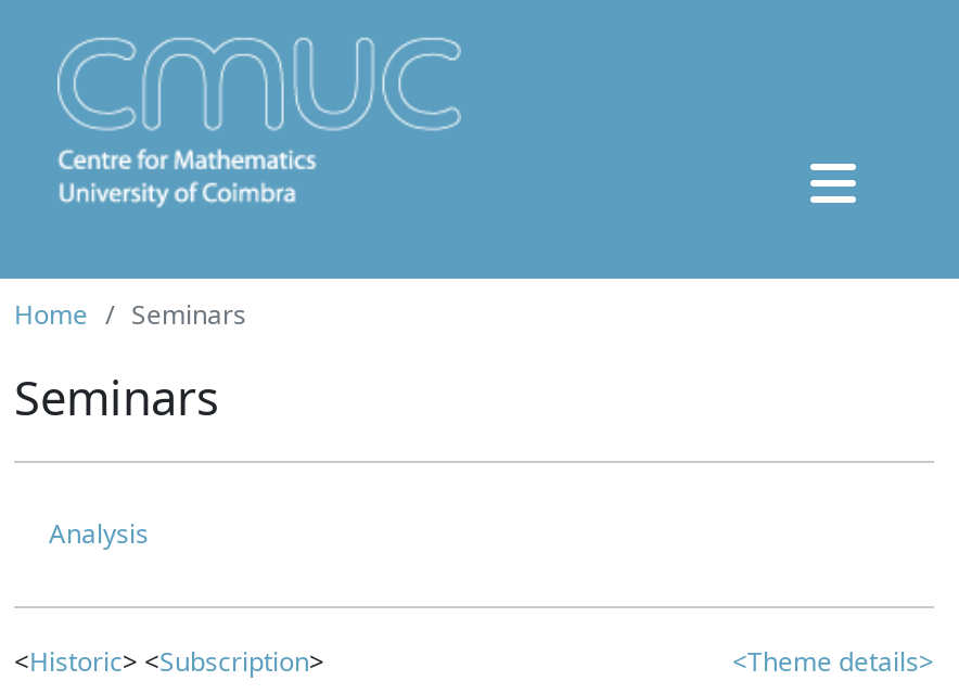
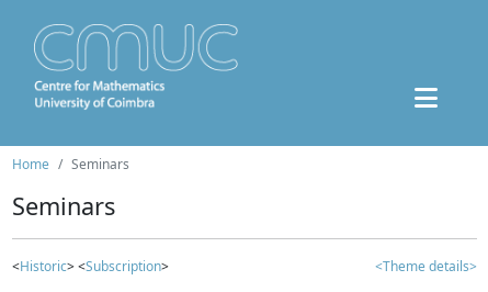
- Analysis
